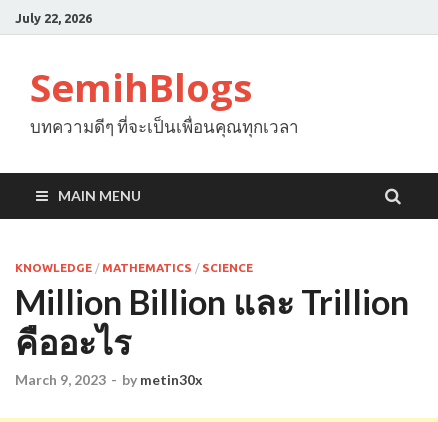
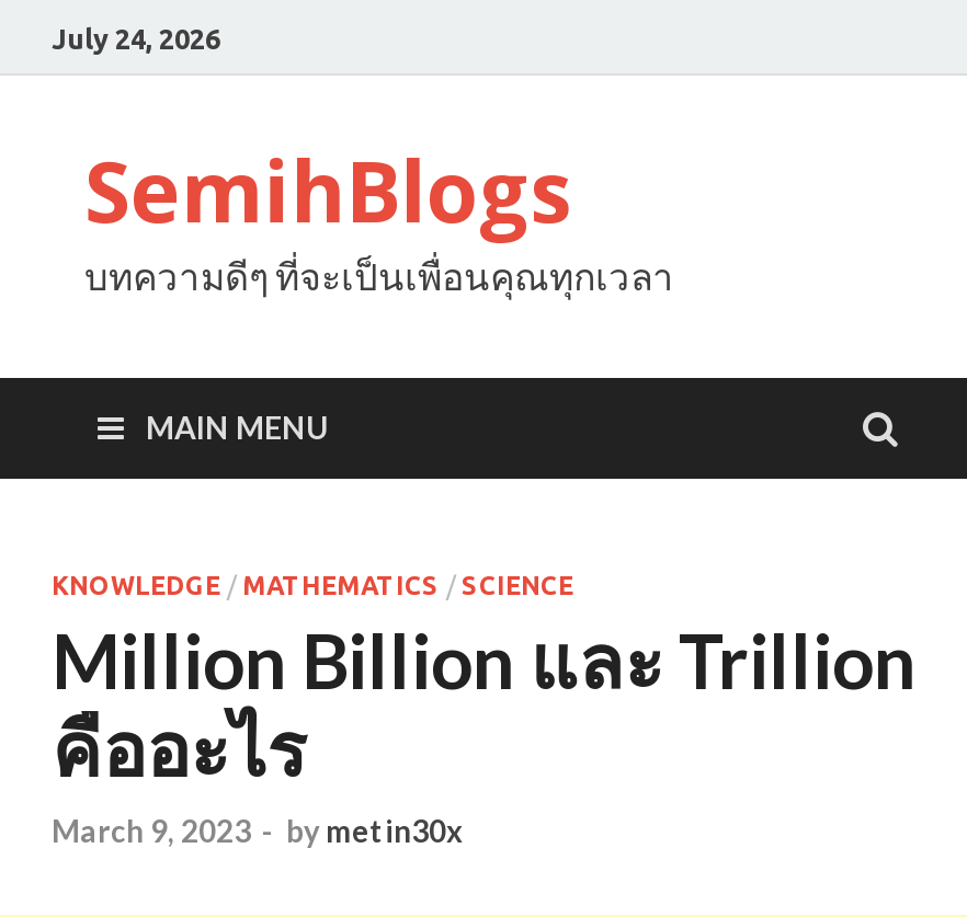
- July 22, 2026
+ July 24, 2026
